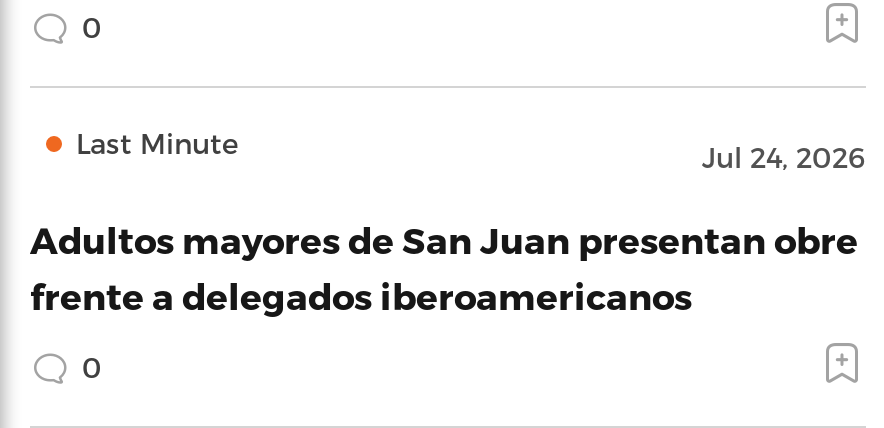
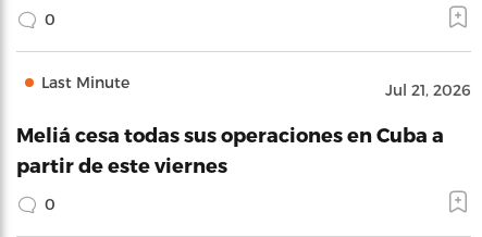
- Jul 24, 2026
+ Jul 21, 2026

- Adultos mayores de San Juan presentan obre
- frente a delegados iberoamericanos
+ Meliá cesa todas sus operaciones en Cuba a
+ partir de este viernes
